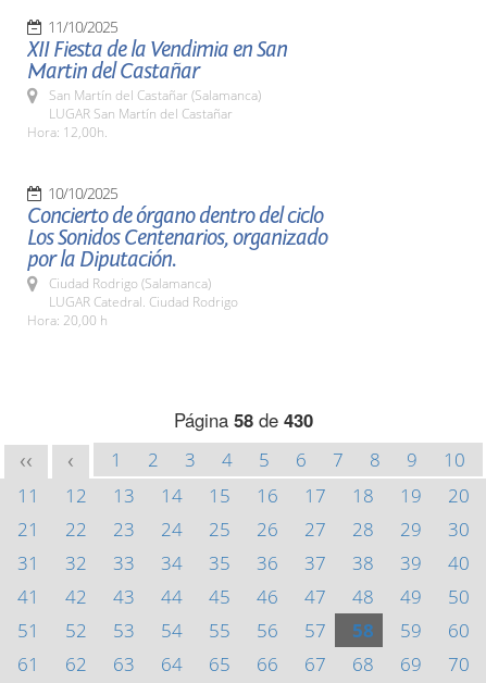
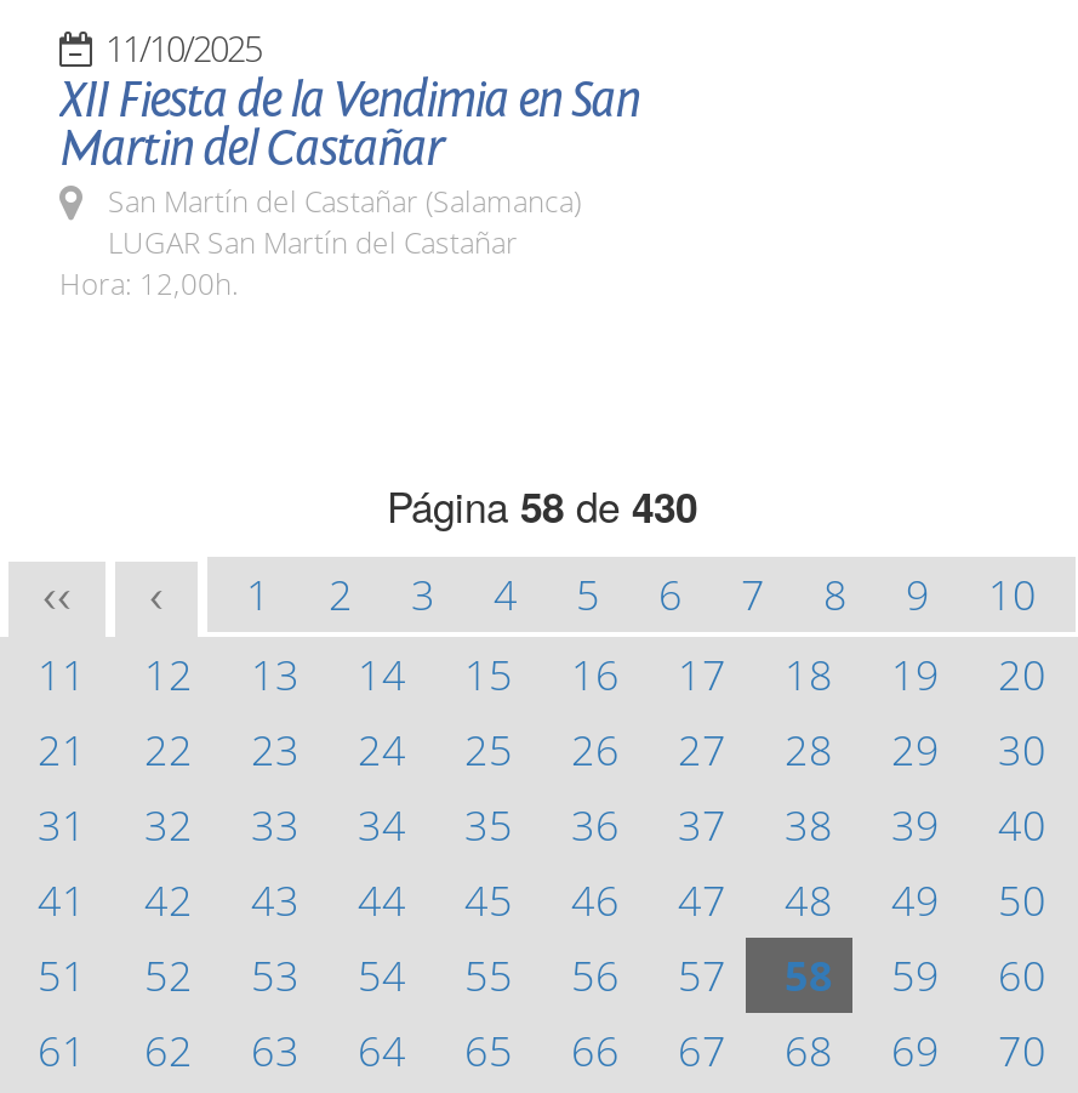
- 10/10/2025
- Concierto de órgano dentro del ciclo
- Los Sonidos Centenarios, organizado
- por la Diputación.
- Ciudad Rodrigo (Salamanca)
- LUGAR Catedral. Ciudad Rodrigo
- Hora: 20,00 h
